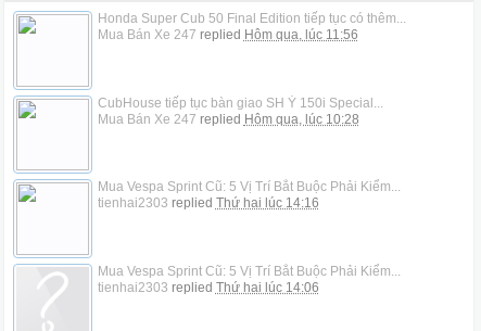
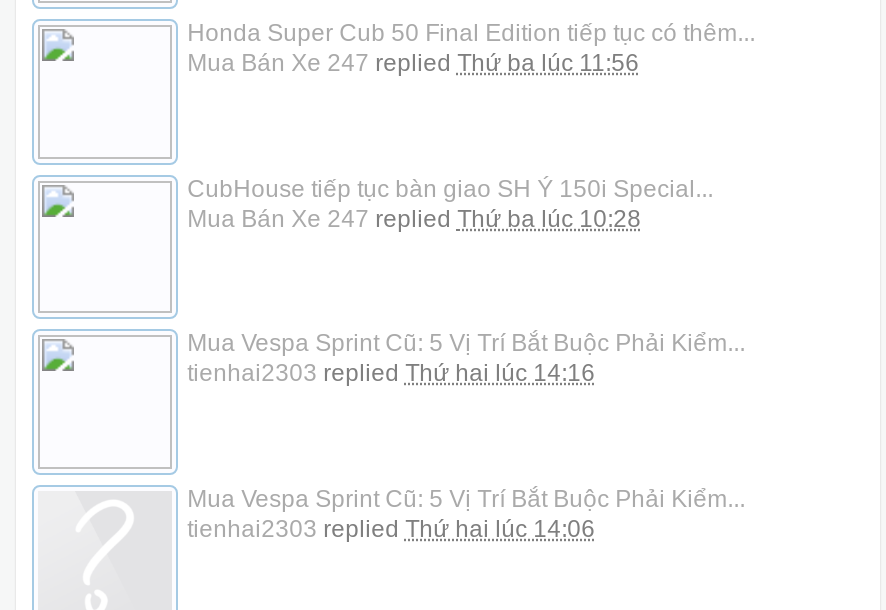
- Mua Bán Xe 247 replied Hôm qua, lúc 11:56
+ Mua Bán Xe 247 replied Thứ ba lúc 11:56

- Mua Bán Xe 247 replied Hôm qua, lúc 10:28
+ Mua Bán Xe 247 replied Thứ ba lúc 10:28
